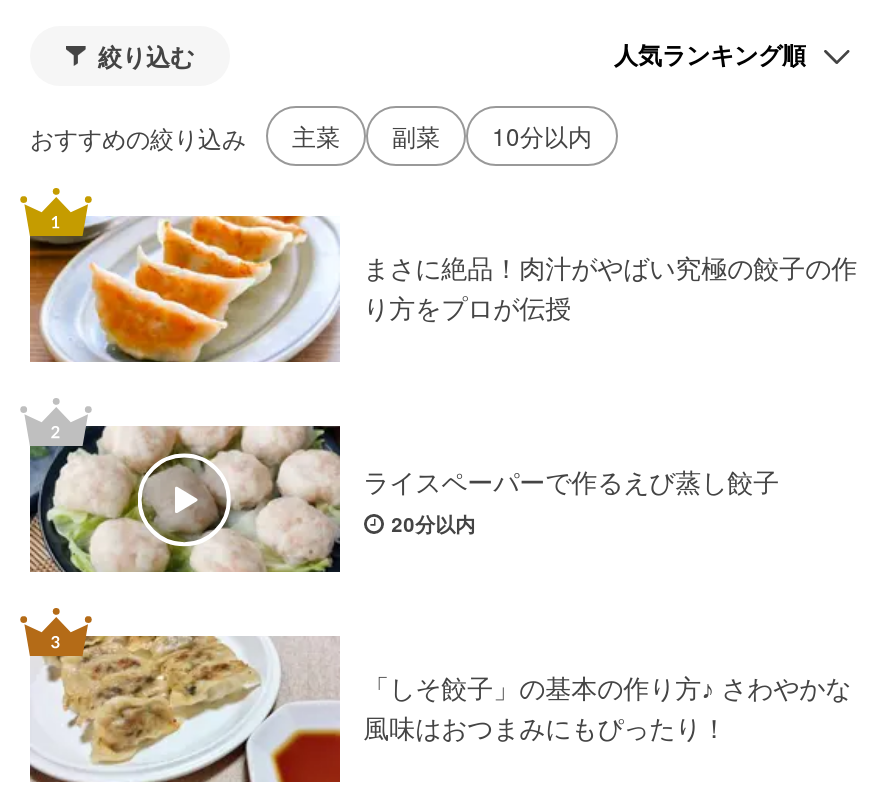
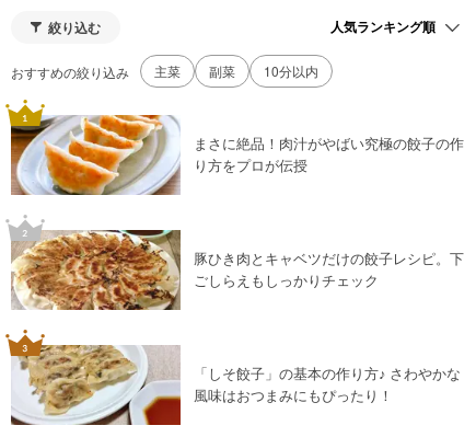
- [image]
- ライスペーパーで作るえび蒸し餃子
- 20分以内
+ [image]
+ 豚ひき肉とキャベツだけの餃子レシピ。下
+ ごしらえもしっかりチェック
